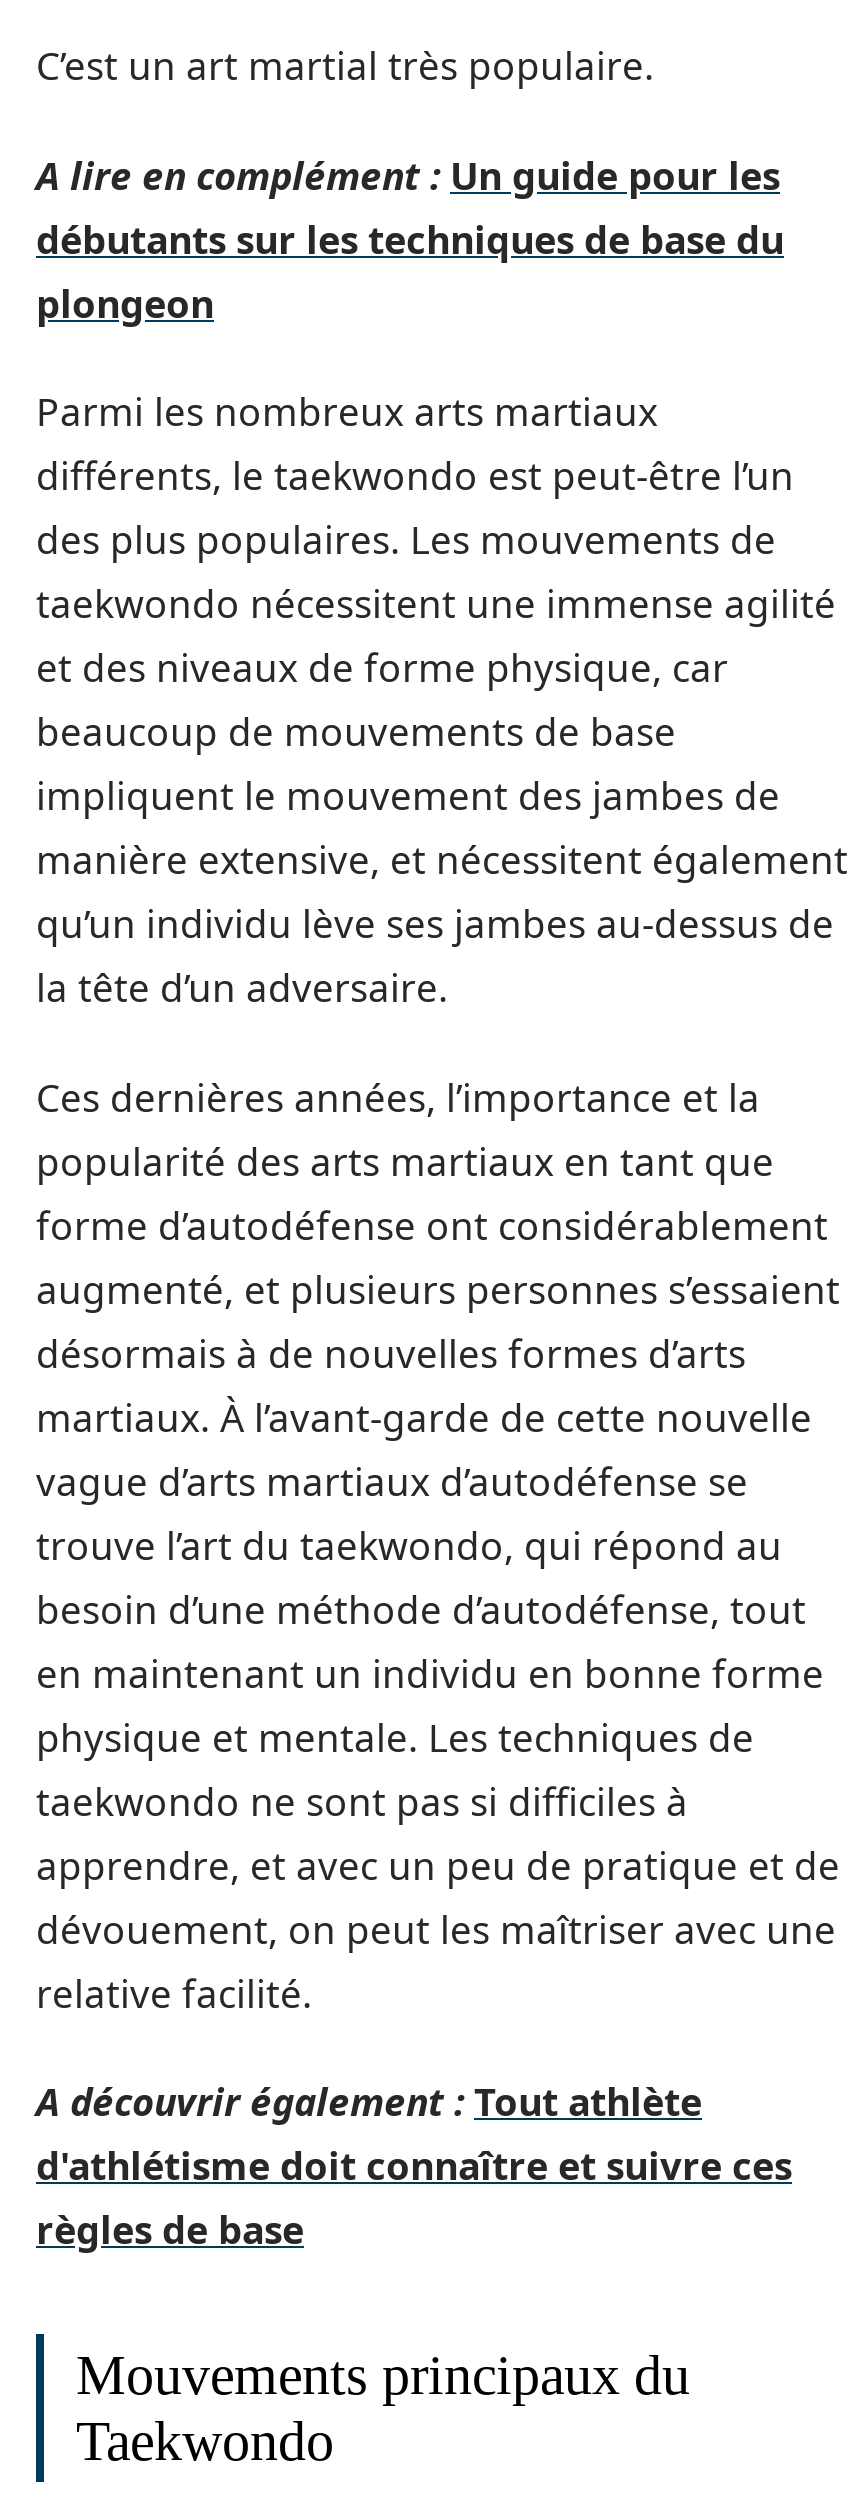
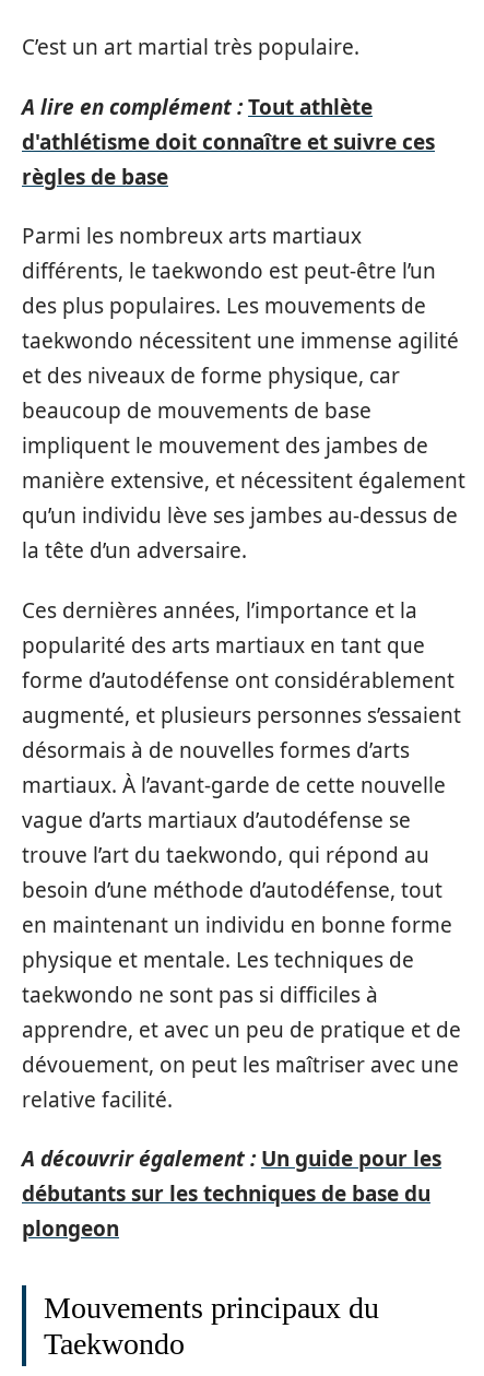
- A lire en complément : Un guide pour les
+ A lire en complément : Tout athlète

moved down: débutants sur les techniques de base du | plongeon

- A découvrir également : Tout athlète
+ A découvrir également : Un guide pour les

moved up: d'athlétisme doit connaître et suivre ces | règles de base
